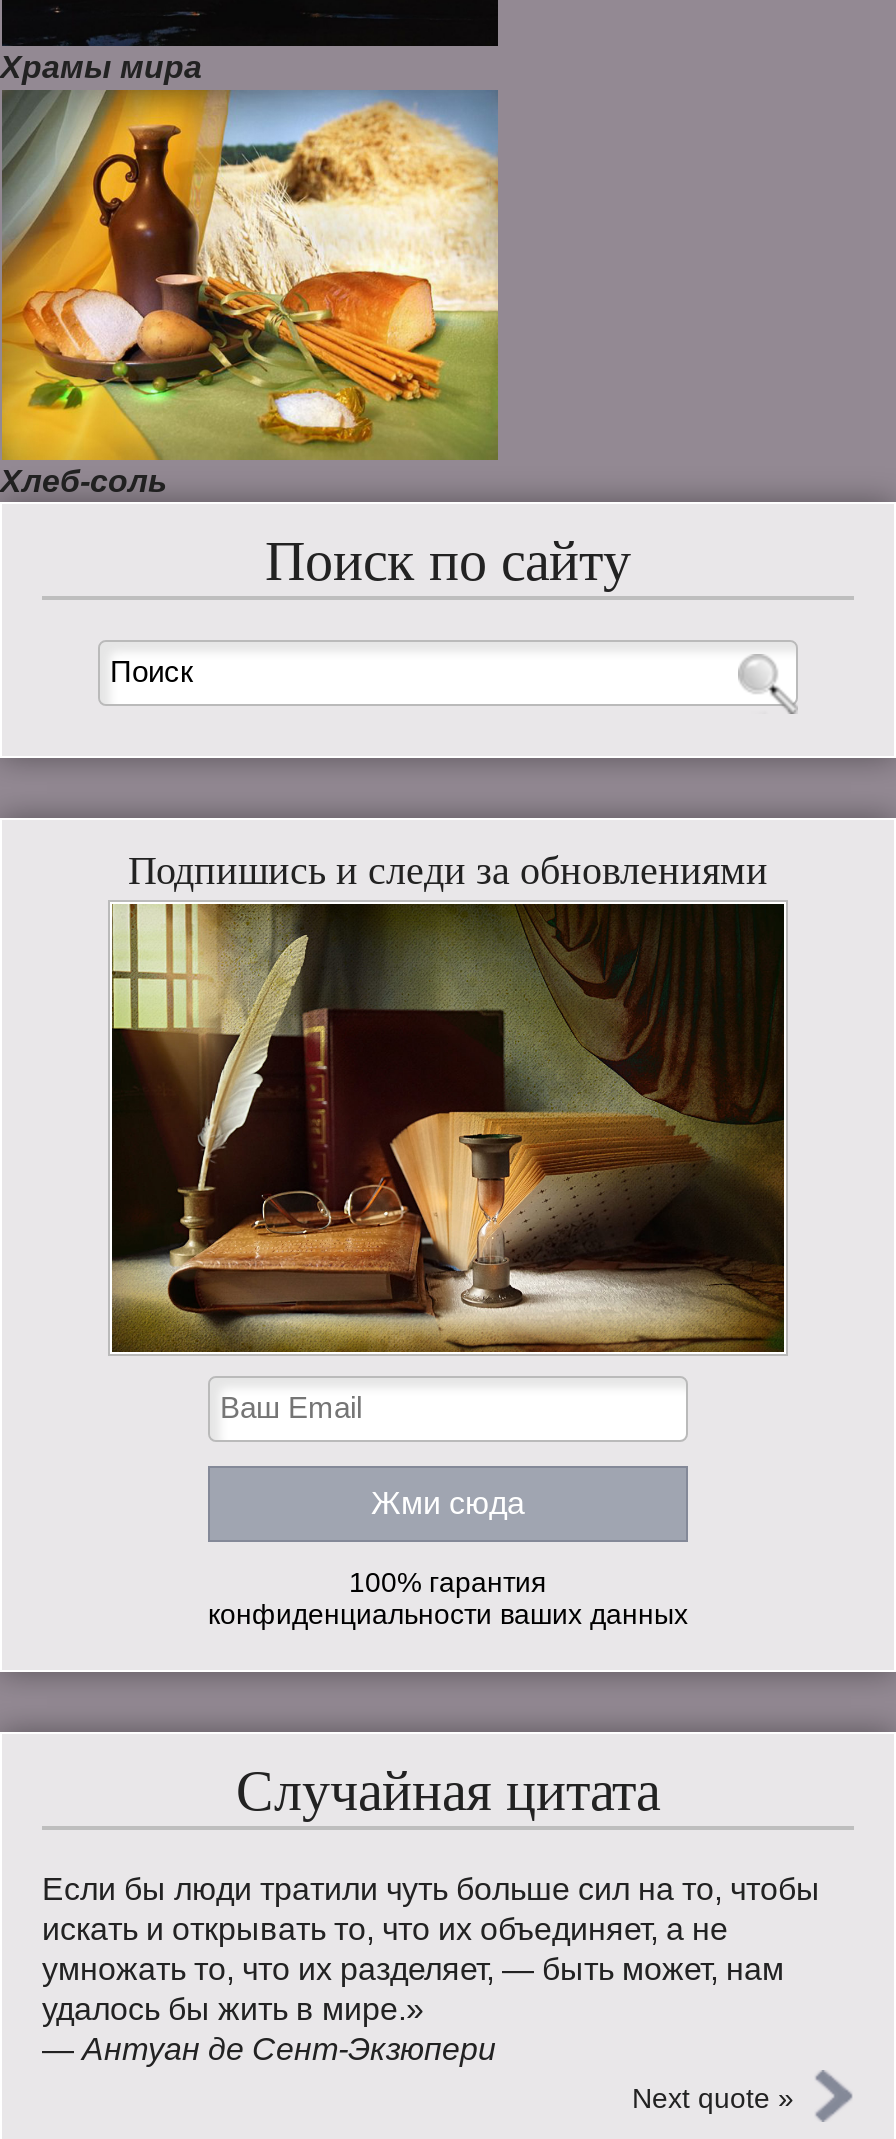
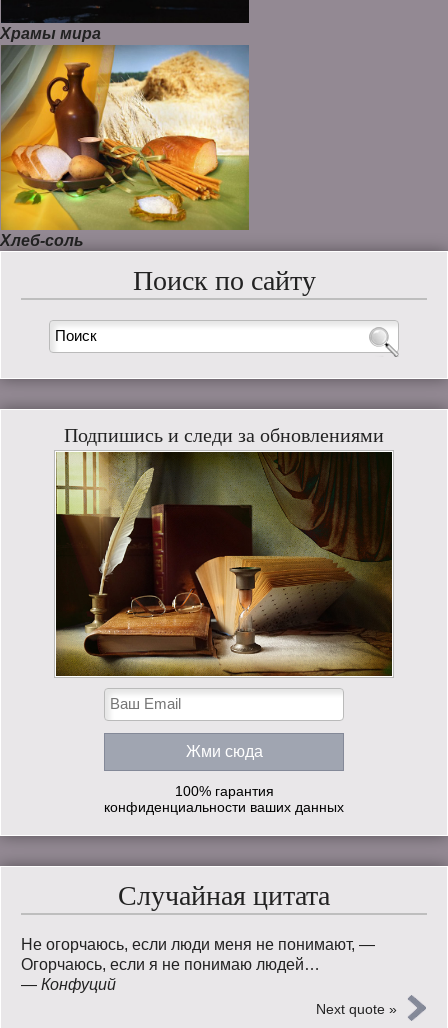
- Если бы люди тратили чуть больше сил на то, чтобы
- искать и открывать то, что их объединяет, а не
- умножать то, что их разделяет, — быть может, нам
- удалось бы жить в мире.»
- — Антуан де Сент-Экзюпери
+ Не огорчаюсь, если люди меня не понимают, —
+ Огорчаюсь, если я не понимаю людей…
+ — Конфуций
